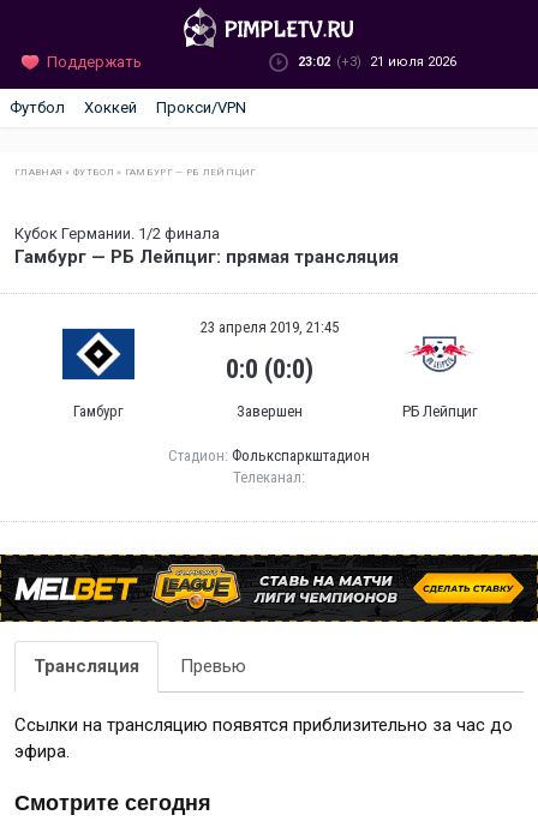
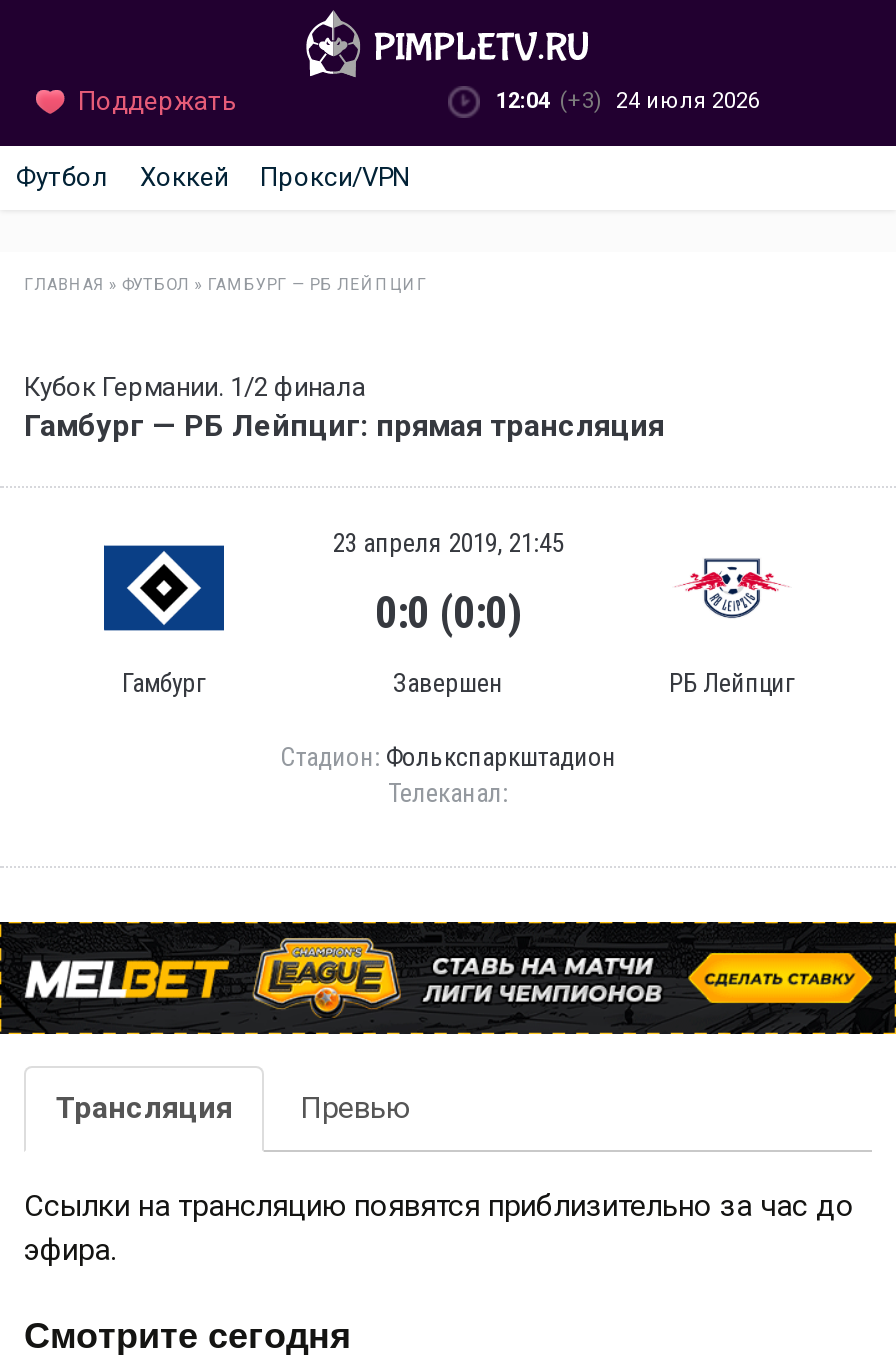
- 23:02 (+3) 21 июля 2026
+ 12:04 (+3) 24 июля 2026
